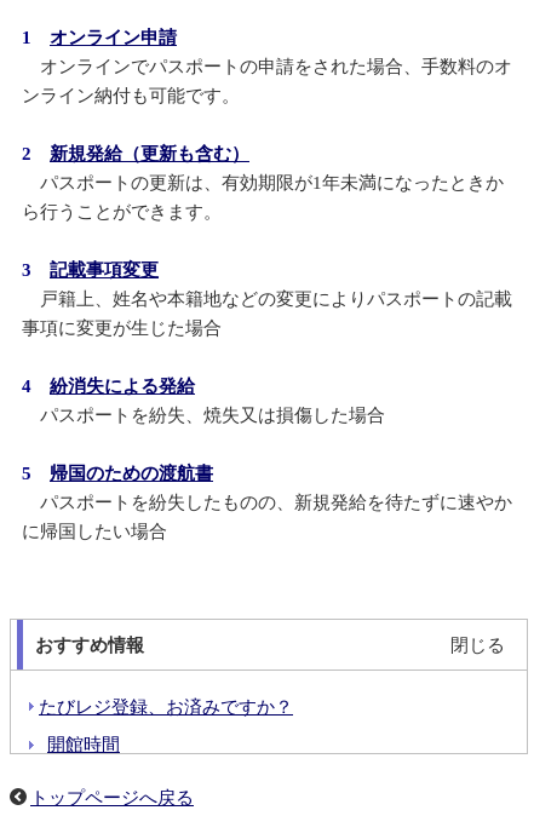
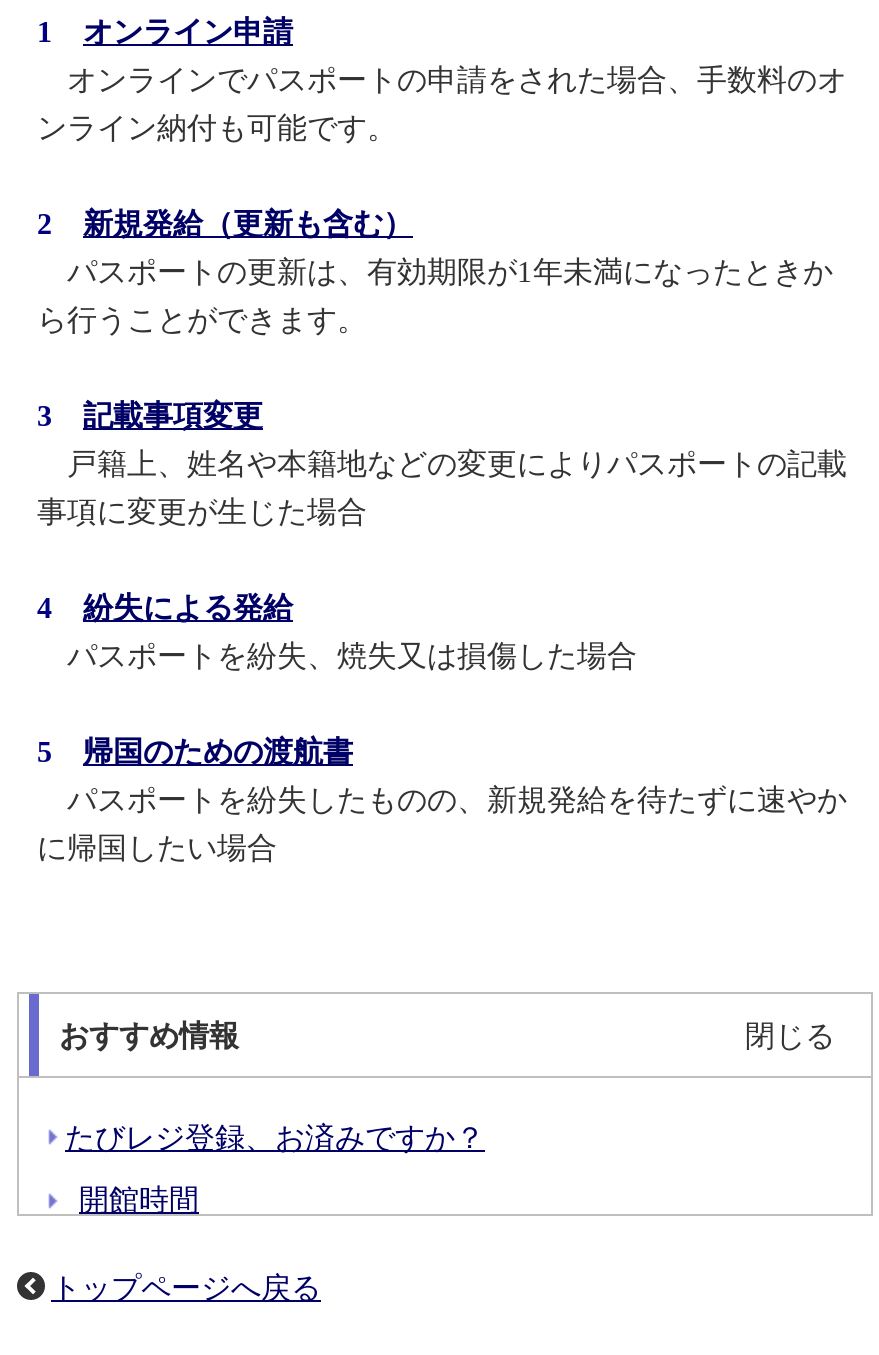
- 4紛消失による発給
+ 4紛失による発給
